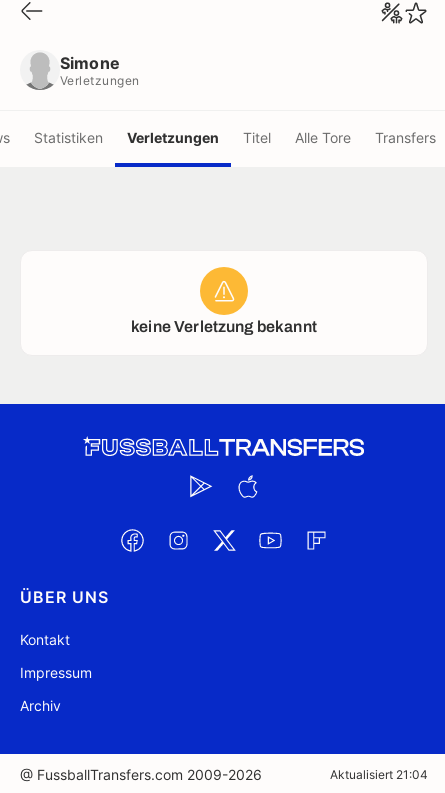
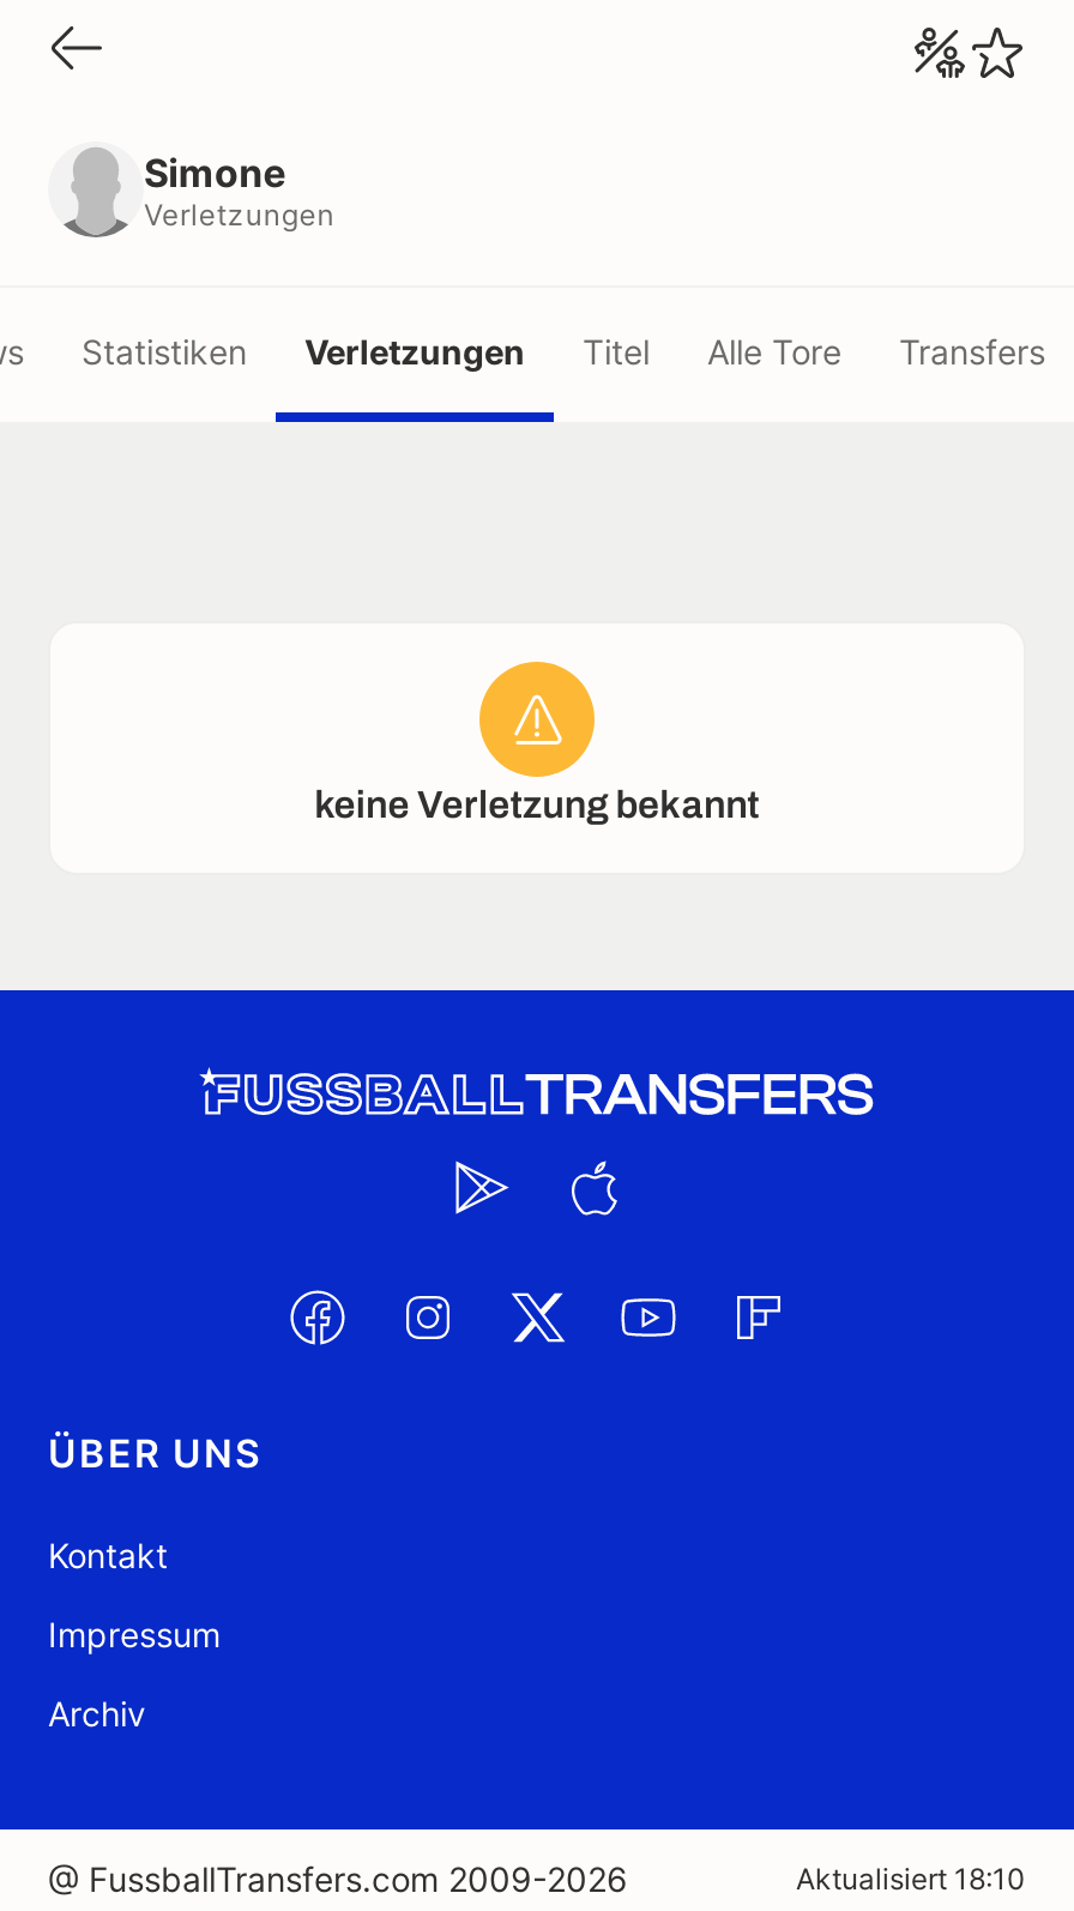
- Aktualisiert 21:04
+ Aktualisiert 18:10
